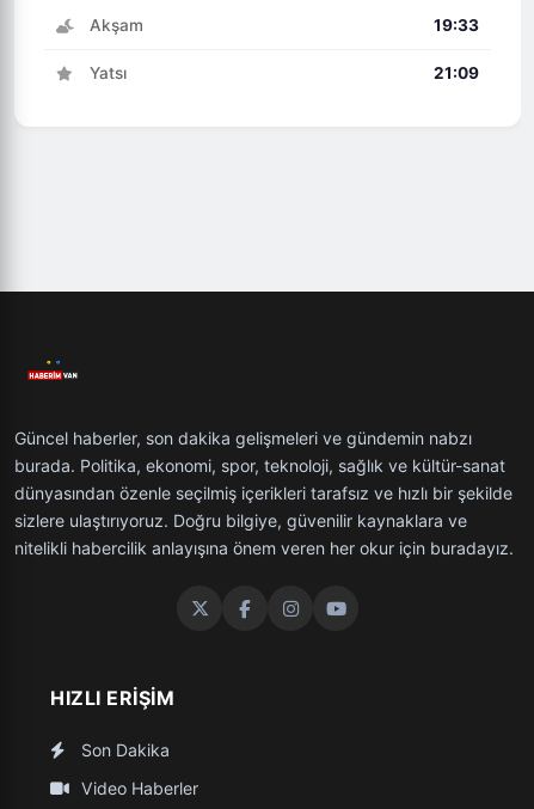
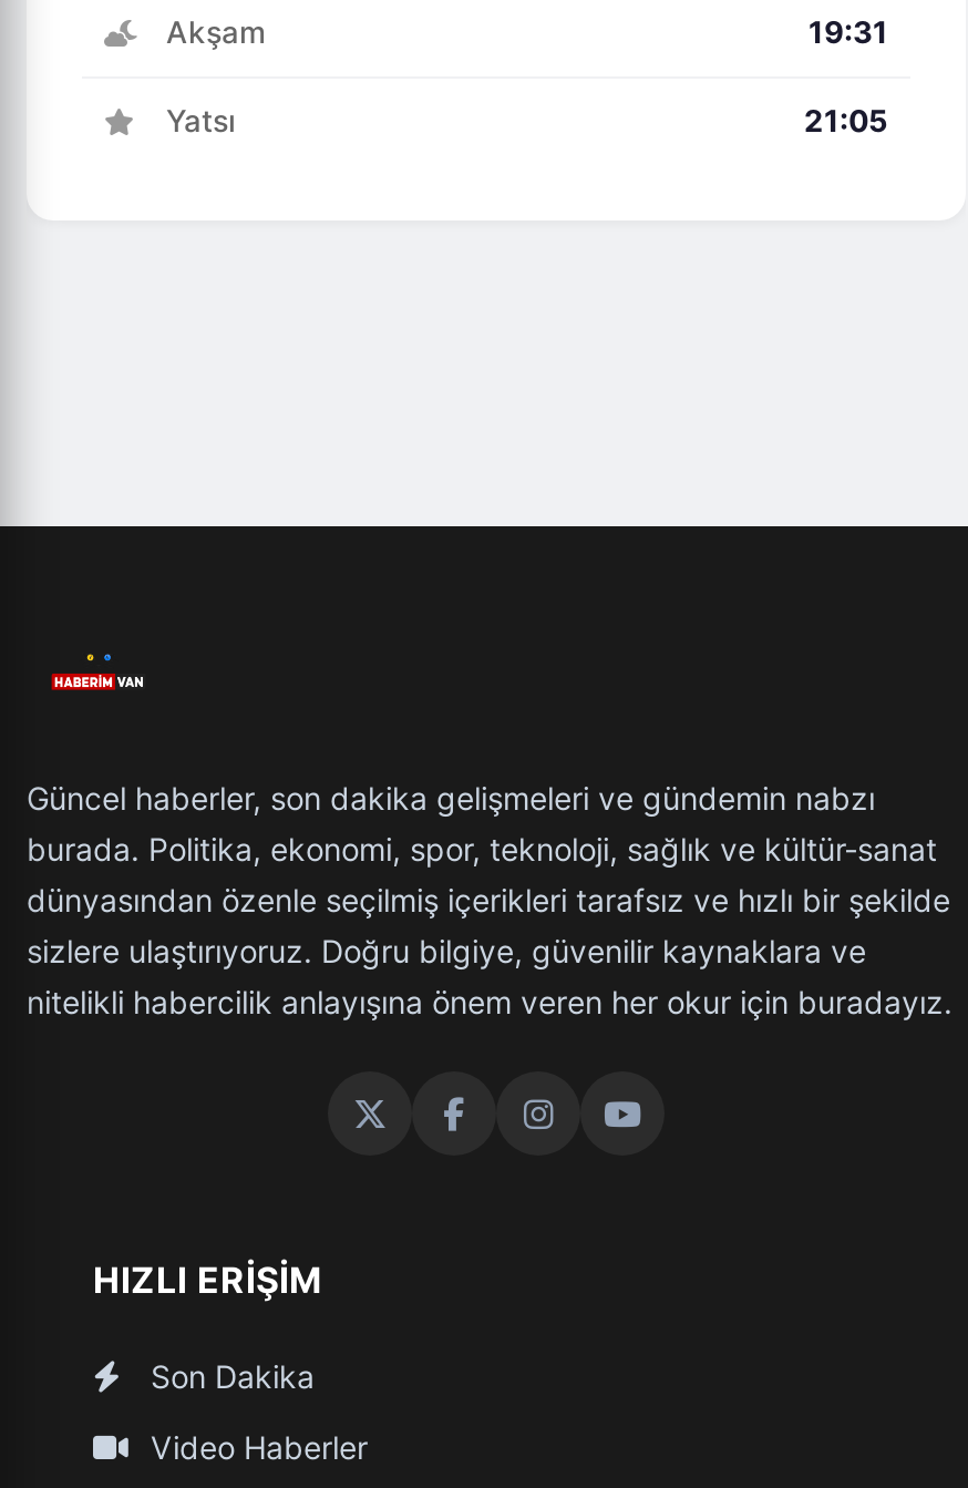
- 19:33
+ 19:31

- 21:09
+ 21:05
